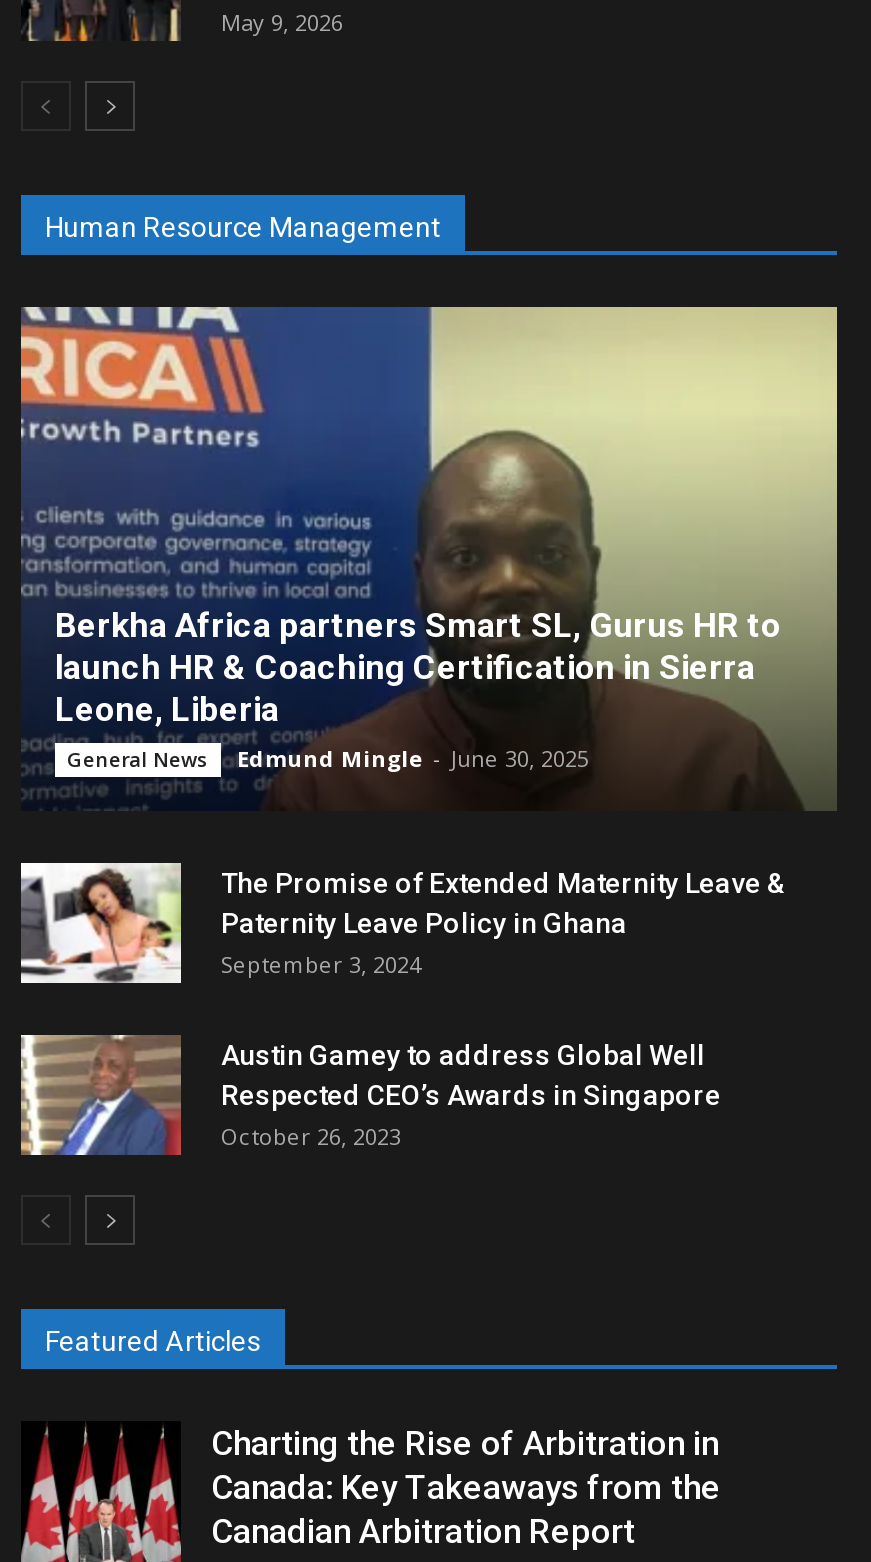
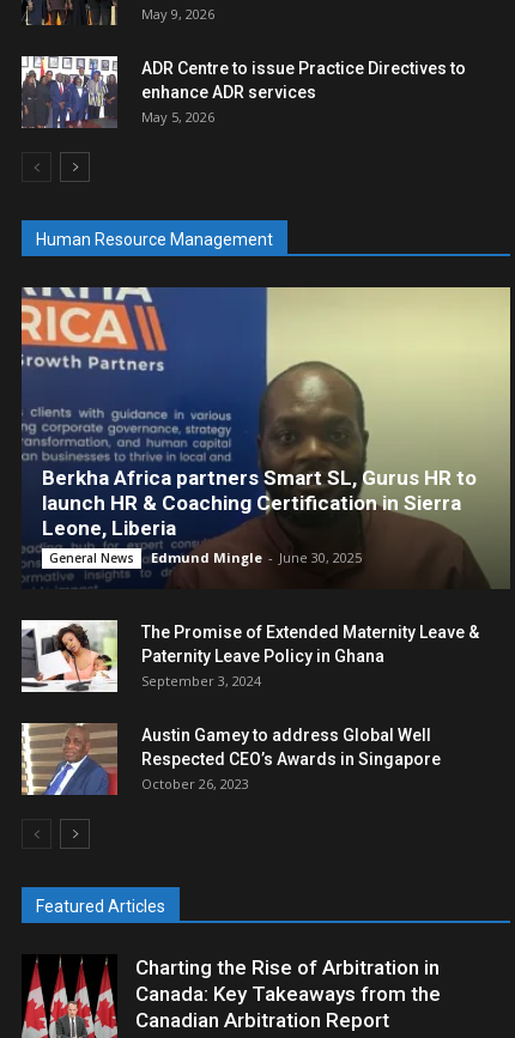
+ [image]
+ ADR Centre to issue Practice Directives to
+ enhance ADR services
+ May 5, 2026
